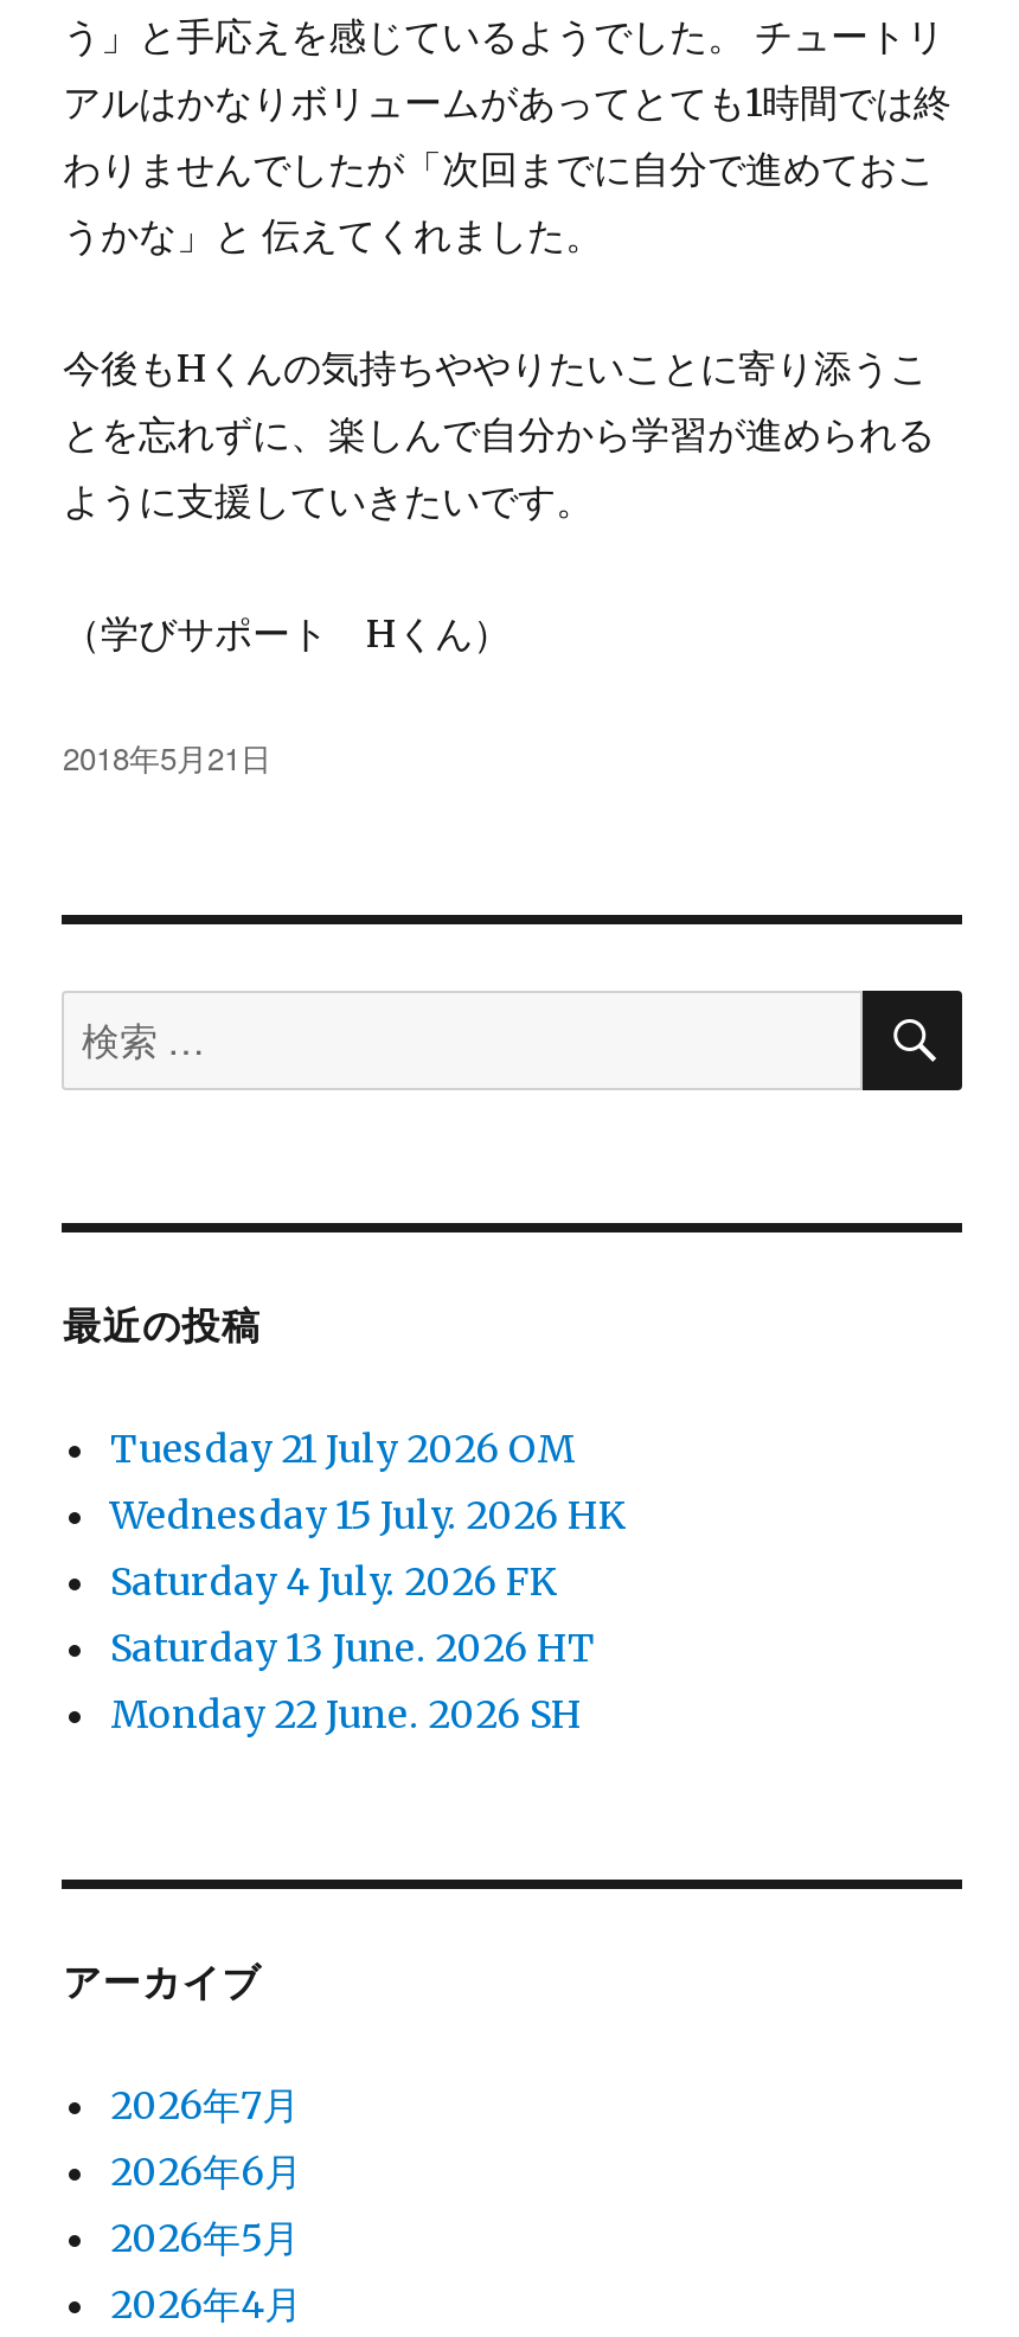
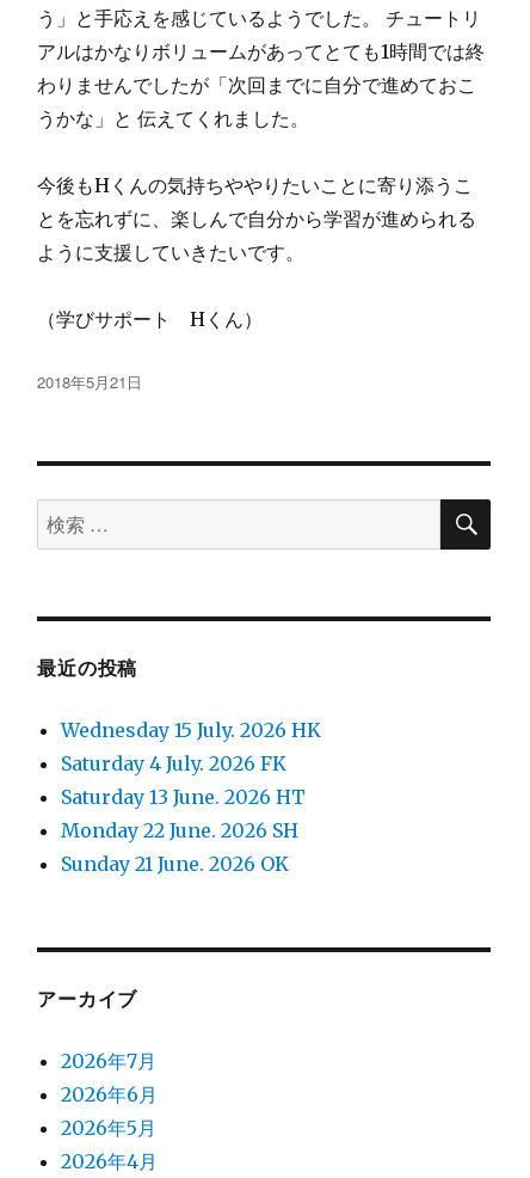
- Tuesday 21 July 2026 OM

moved up: Wednesday 15 July. 2026 HK | Saturday 4 July. 2026 FK | Saturday 13 June. 2026 HT | Monday 22 June. 2026 SH

+ Sunday 21 June. 2026 OK
